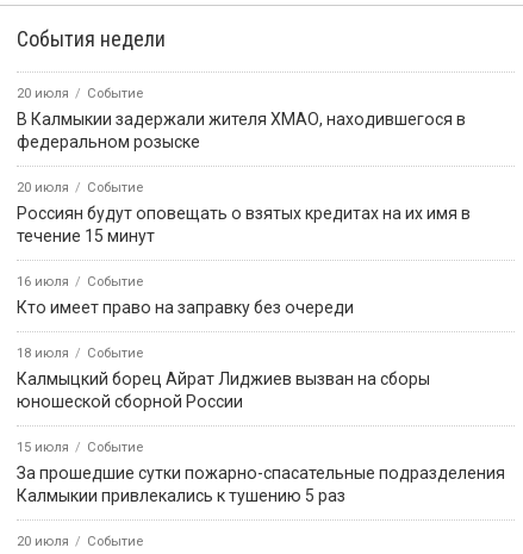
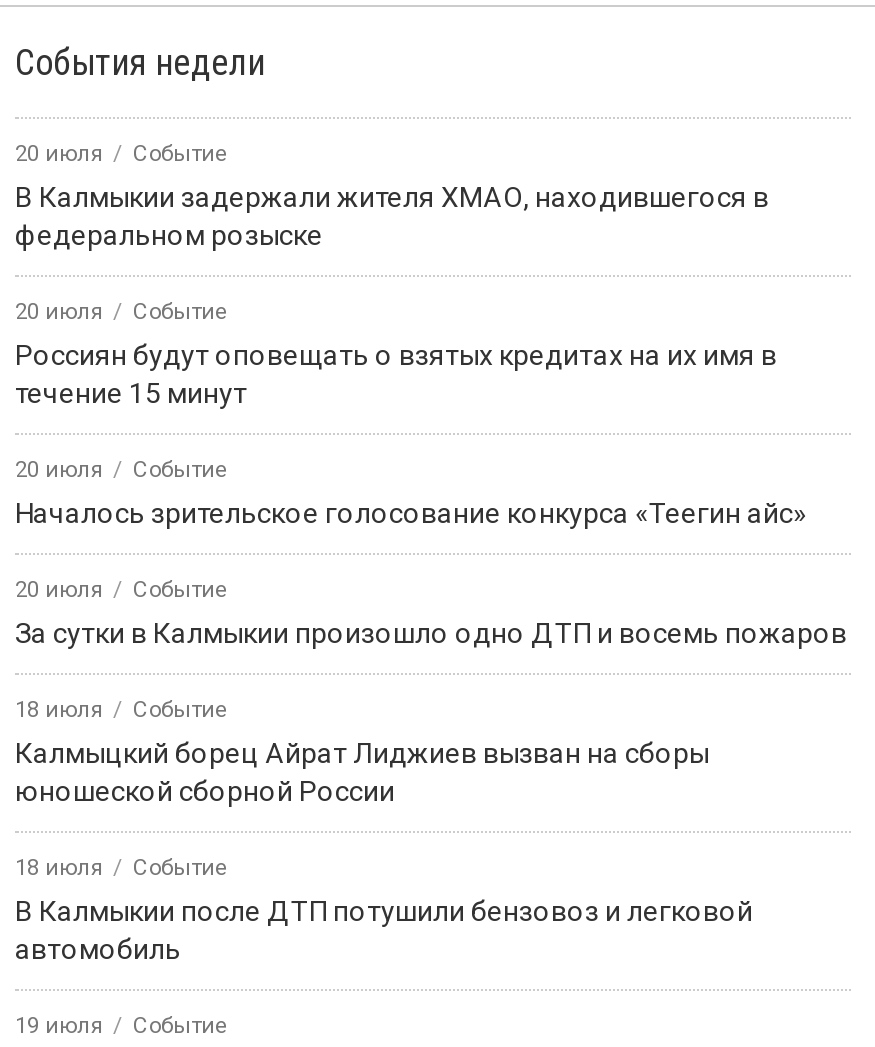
- 16 июля Событие
+ 20 июля Событие

- Кто имеет право на заправку без очереди
+ Началось зрительское голосование конкурса «Теегин айс»
+ 20 июля
+ Событие
+ За сутки в Калмыкии произошло одно ДТП и восемь пожаров

- 15 июля Событие
+ 18 июля Событие

- За прошедшие сутки пожарно-спасательные подразделения
- Калмыкии привлекались к тушению 5 раз
+ В Калмыкии после ДТП потушили бензовоз и легковой
+ автомобиль

- 20 июля Событие
+ 19 июля Событие
